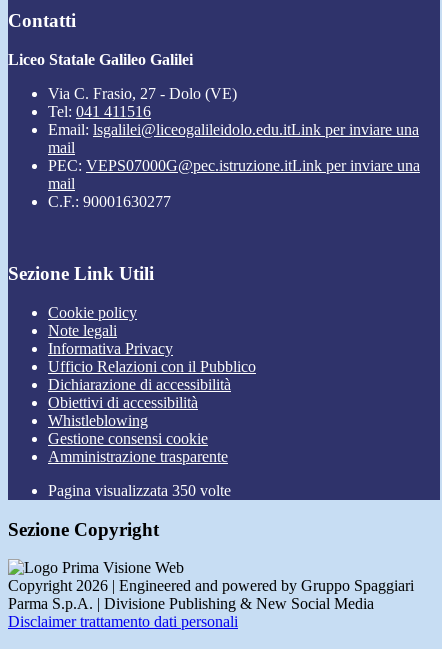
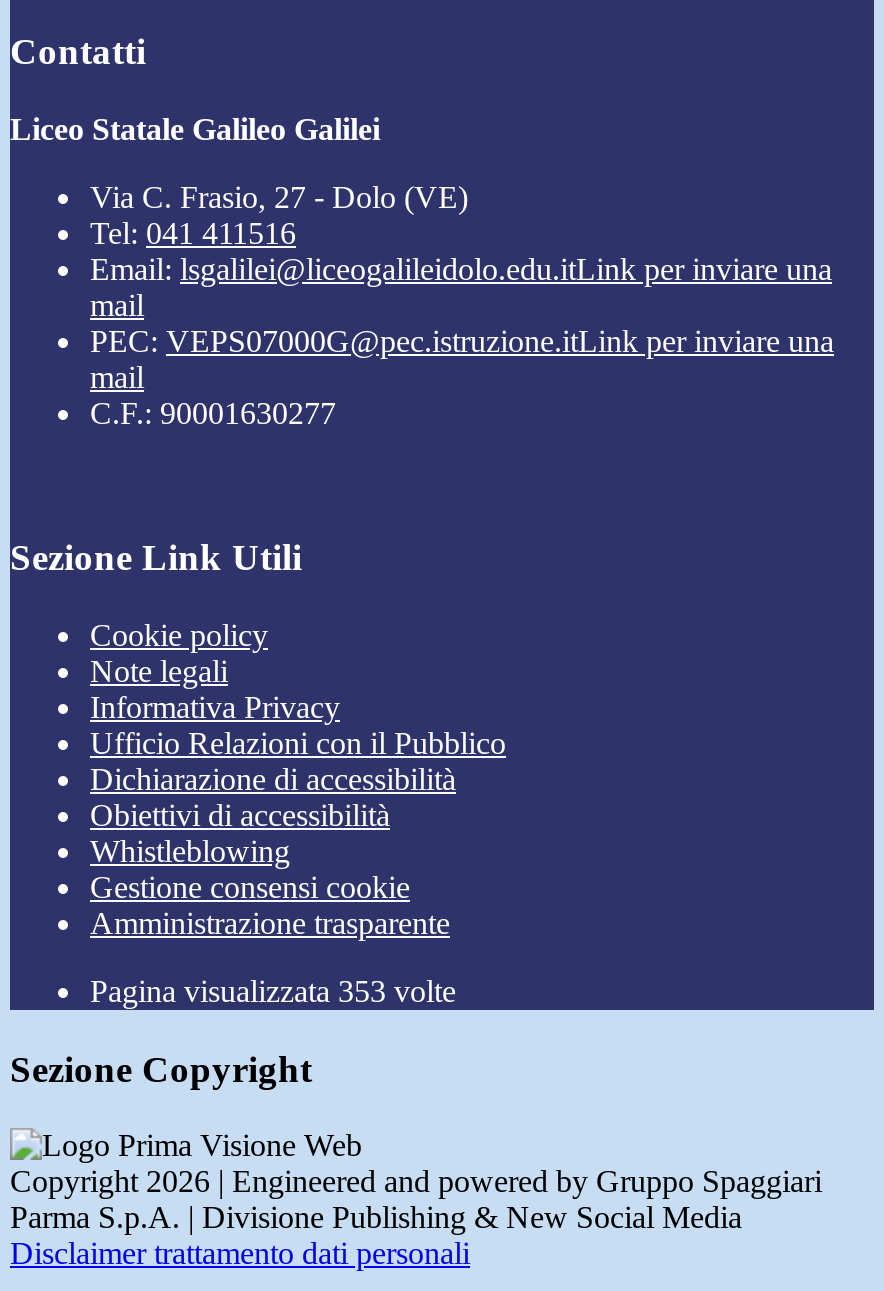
- Pagina visualizzata 350 volte
+ Pagina visualizzata 353 volte
